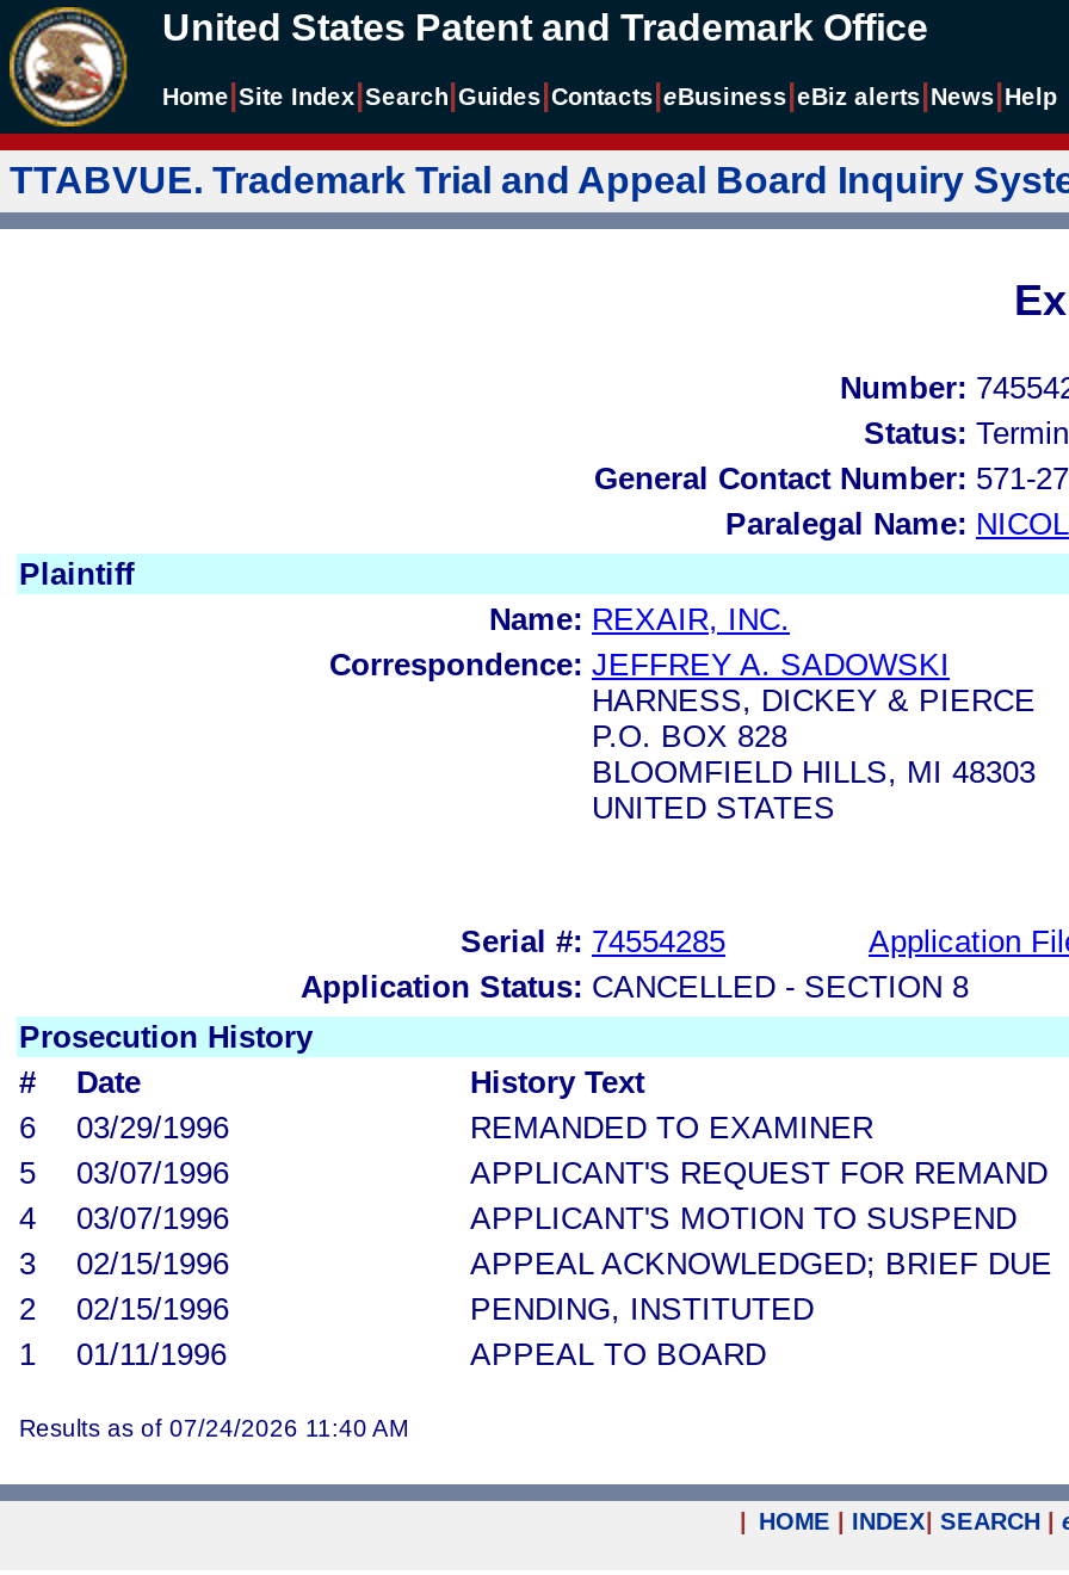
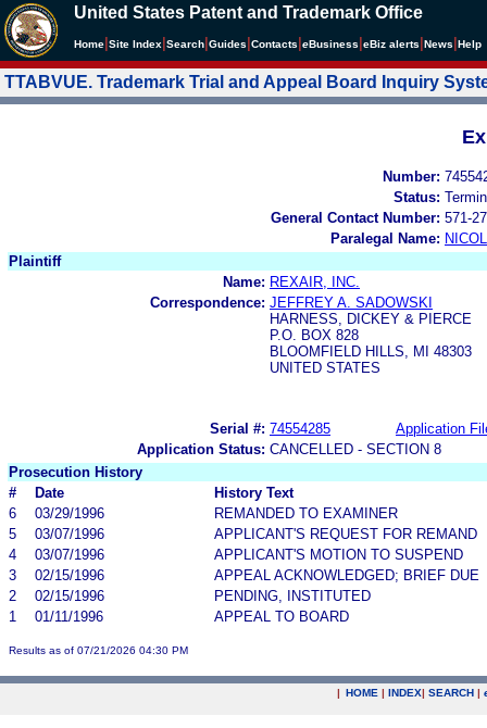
- Results as of 07/24/2026 11:40 AM
+ Results as of 07/21/2026 04:30 PM
